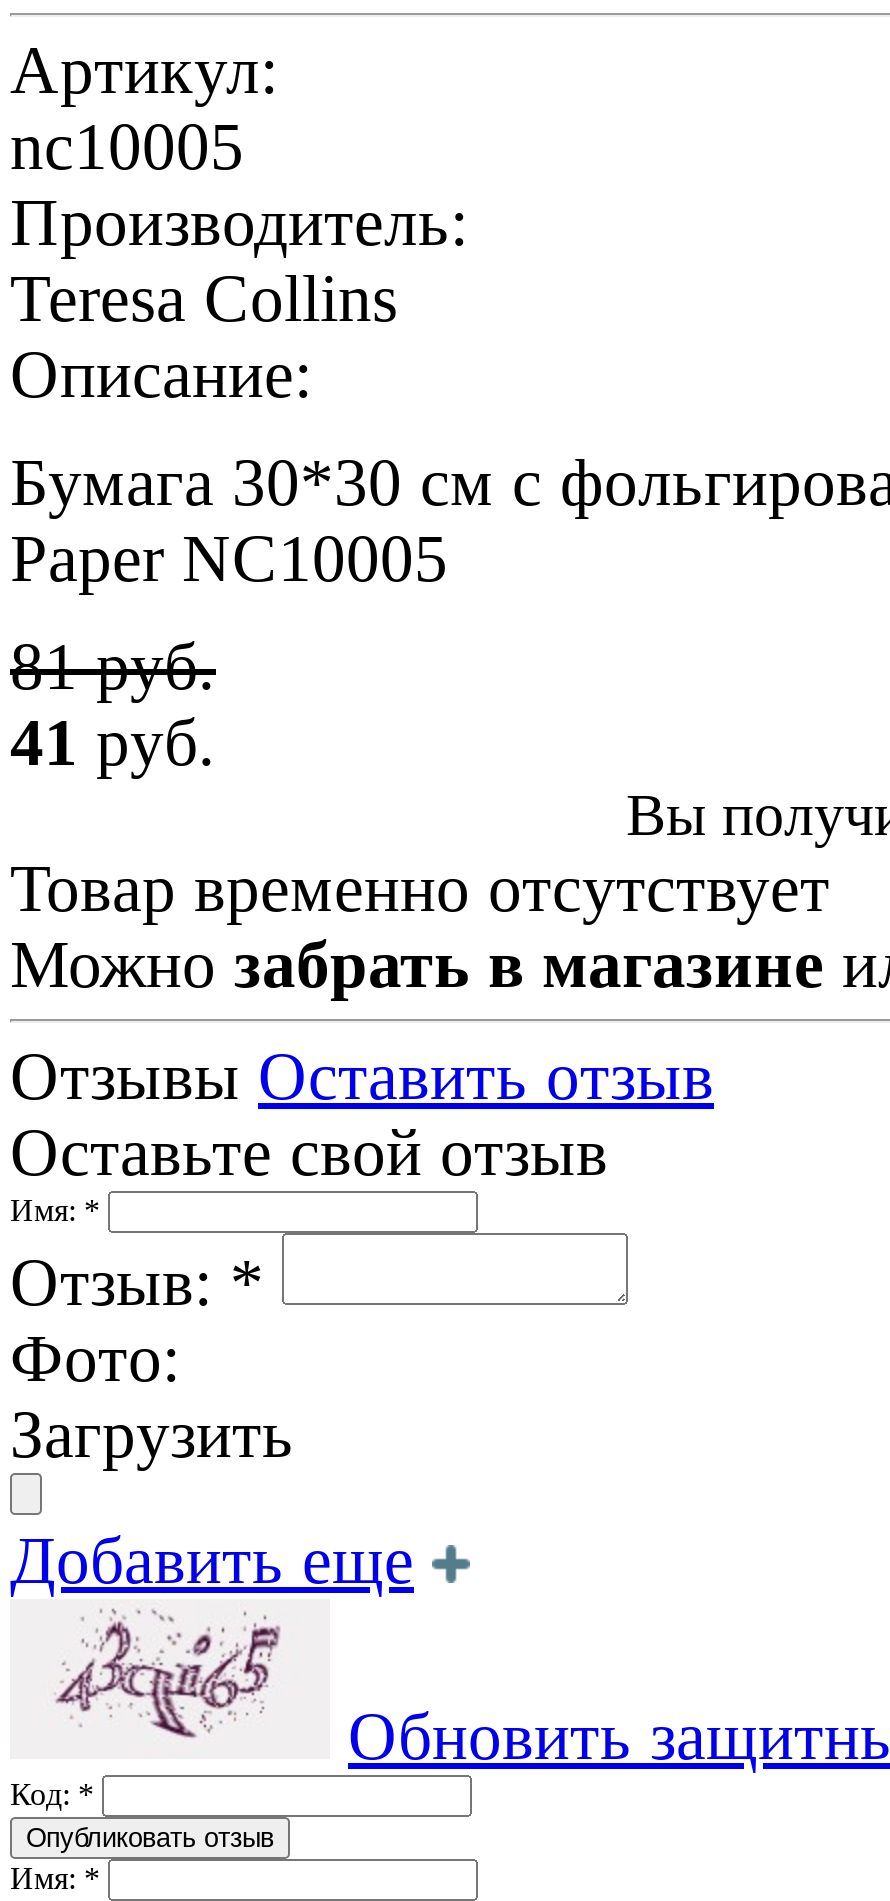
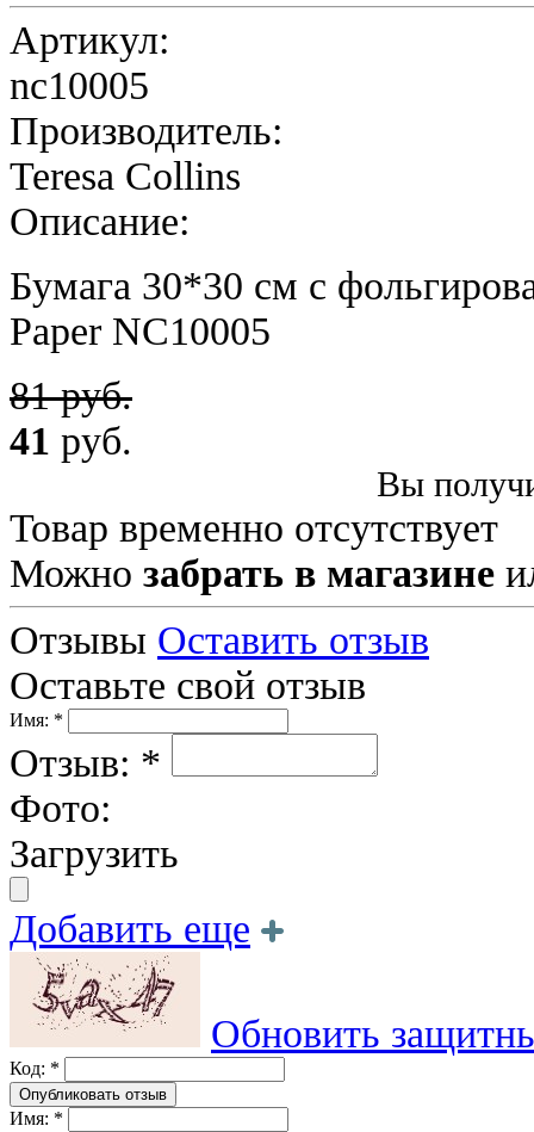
- [image]
+ [image]
